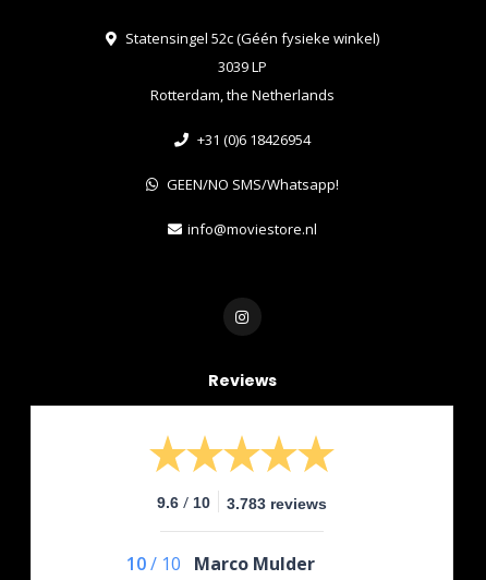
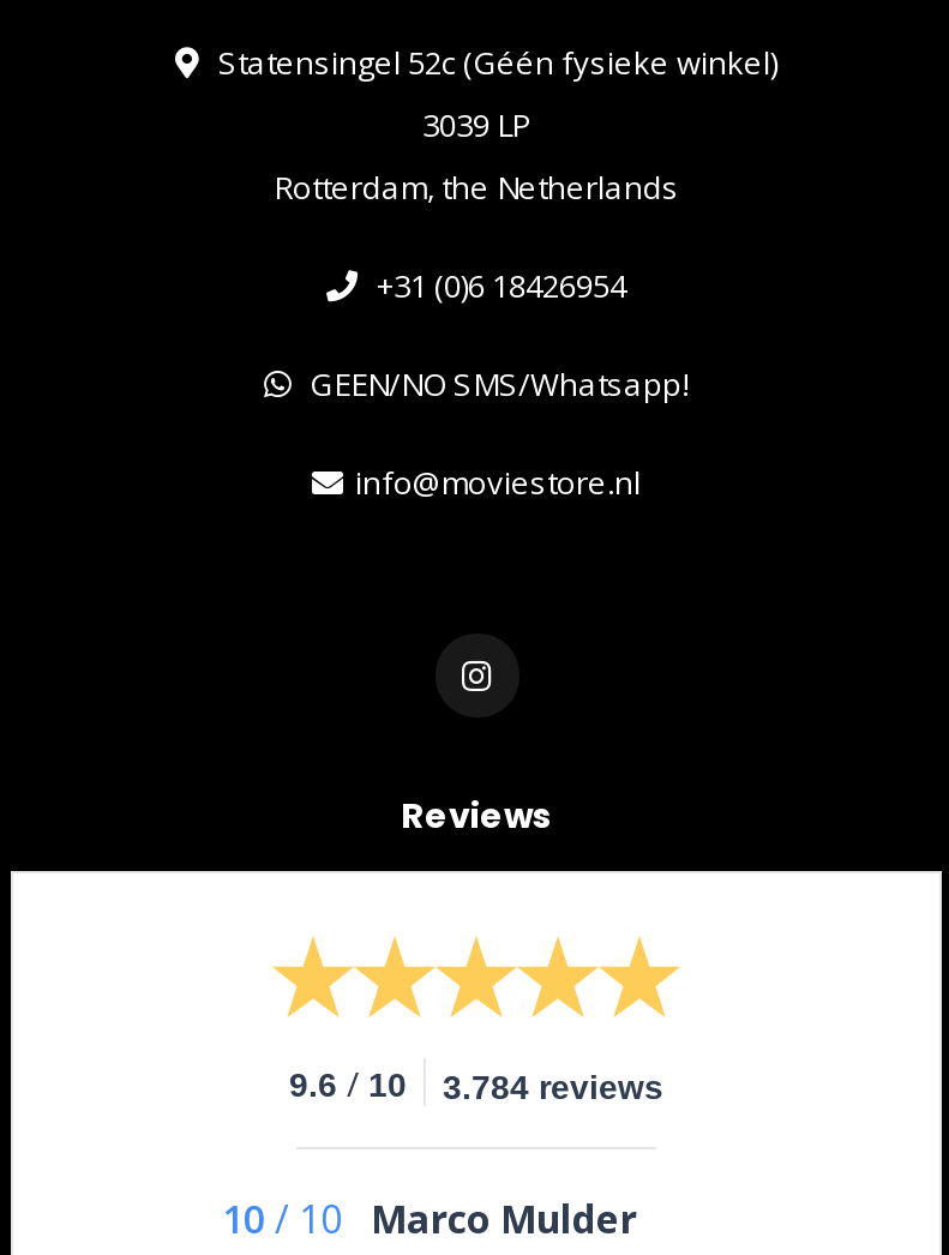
- 9.6 / 10 3.783 reviews
+ 9.6 / 10 3.784 reviews
